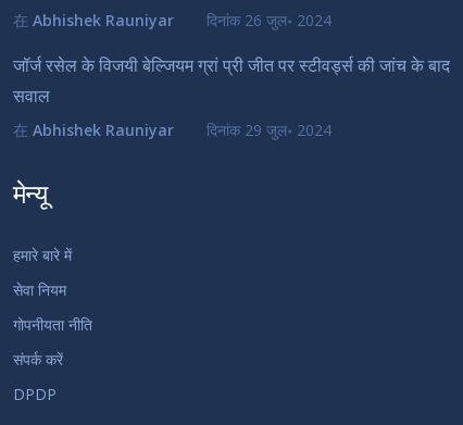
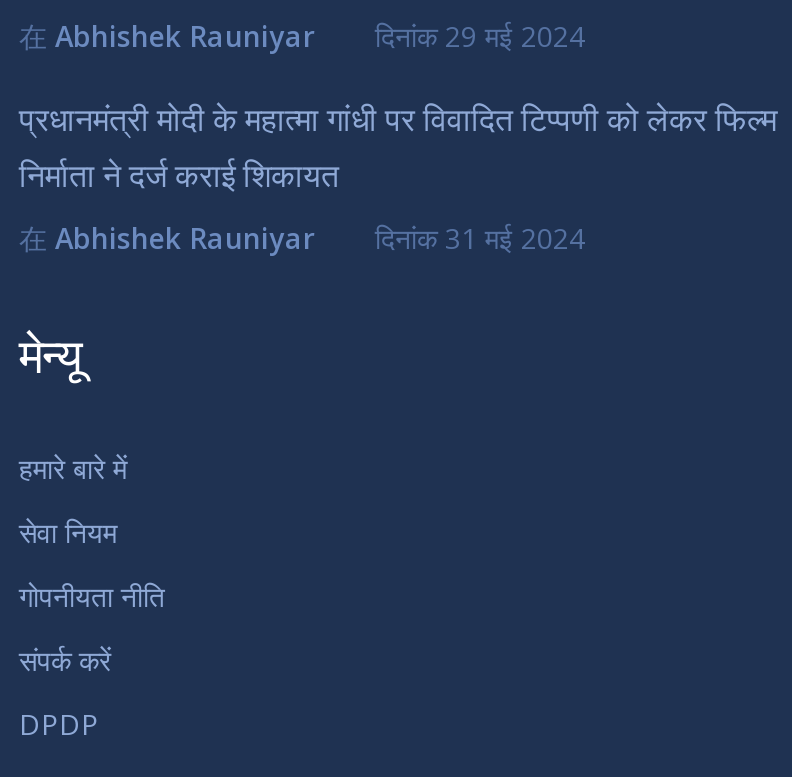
- 在Abhishek Rauniyar दिनांक 26 जुल॰ 2024
+ 在Abhishek Rauniyar दिनांक 29 मई 2024

- जॉर्ज रसेल के विजयी बेल्जियम ग्रां प्री जीत पर स्टीवर्ड्स की जांच के बाद
+ प्रधानमंत्री मोदी के महात्मा गांधी पर विवादित टिप्पणी को लेकर फिल्म

- सवाल
+ निर्माता ने दर्ज कराई शिकायत

- 在Abhishek Rauniyar दिनांक 29 जुल॰ 2024
+ 在Abhishek Rauniyar दिनांक 31 मई 2024
